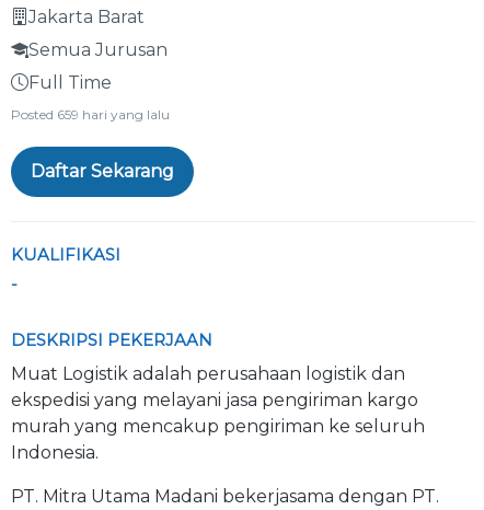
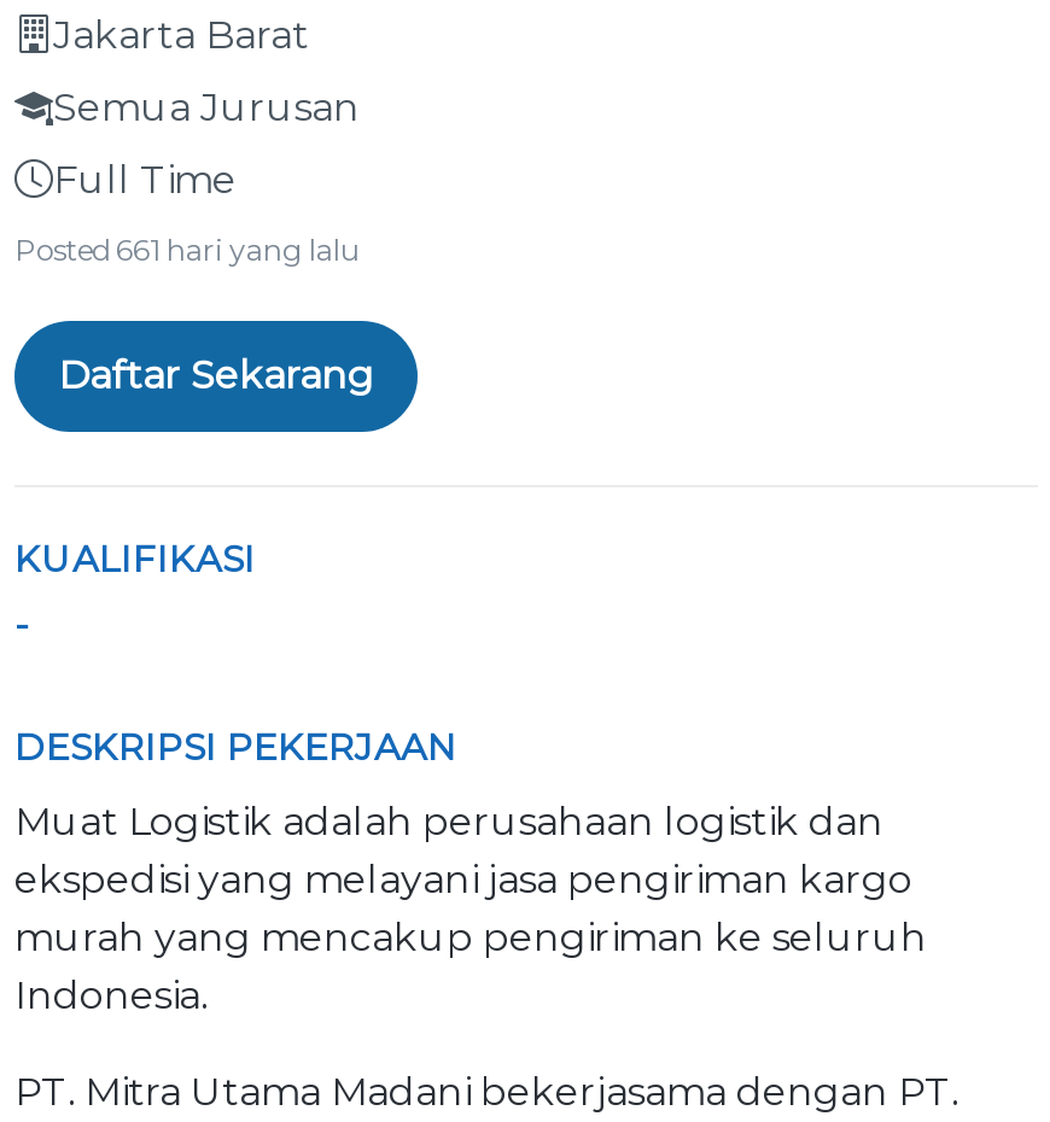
- Posted 659 hari yang lalu
+ Posted 661 hari yang lalu
